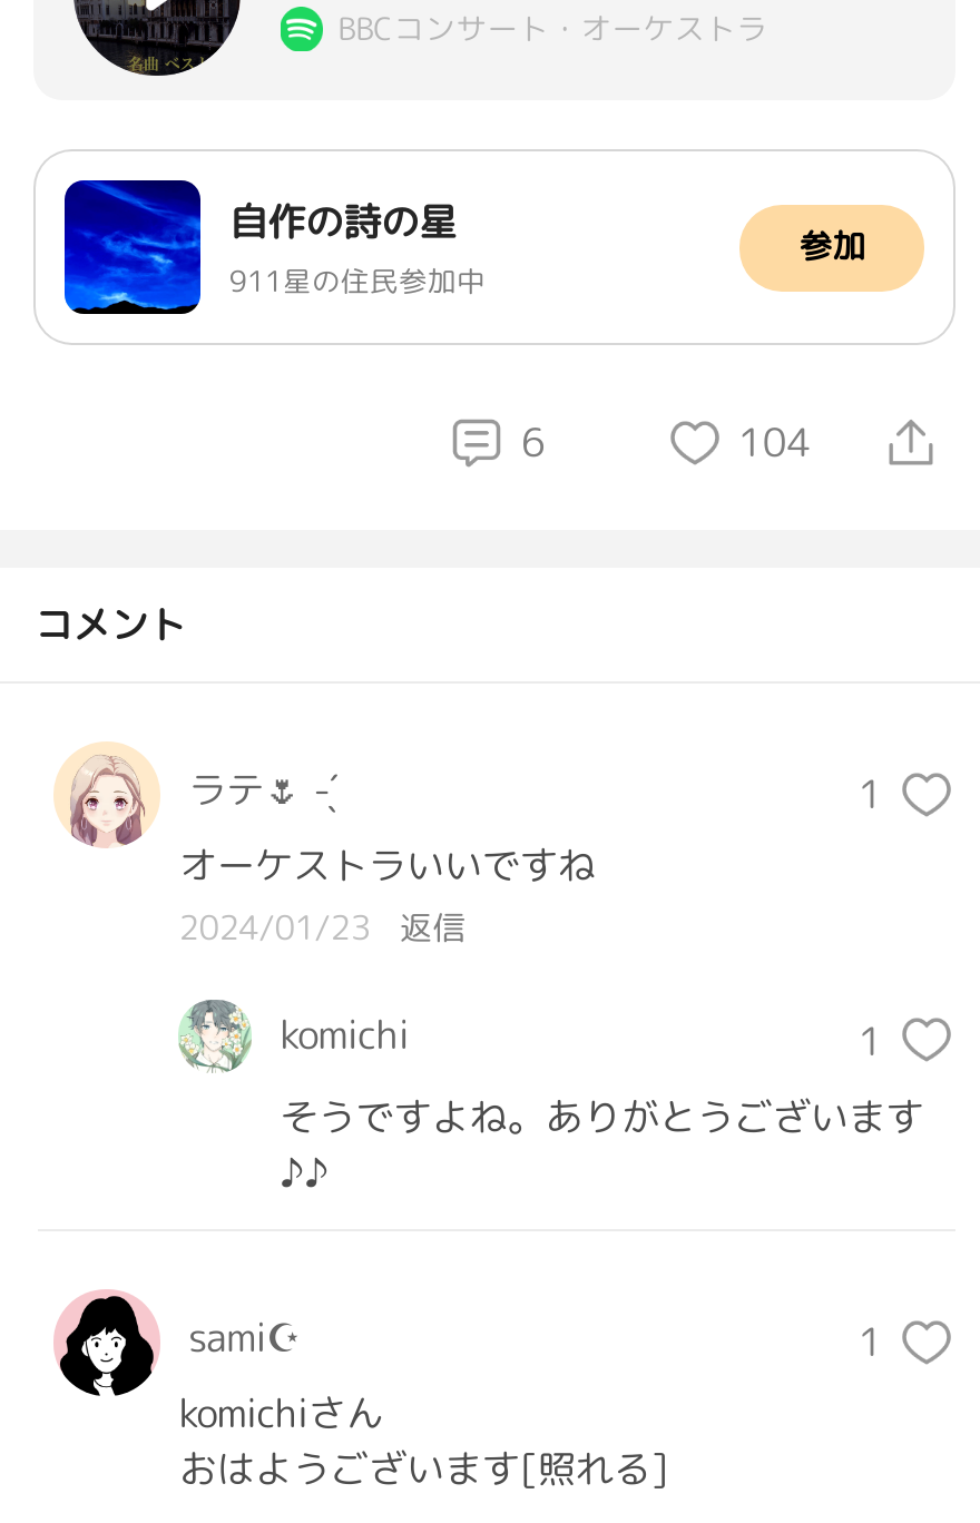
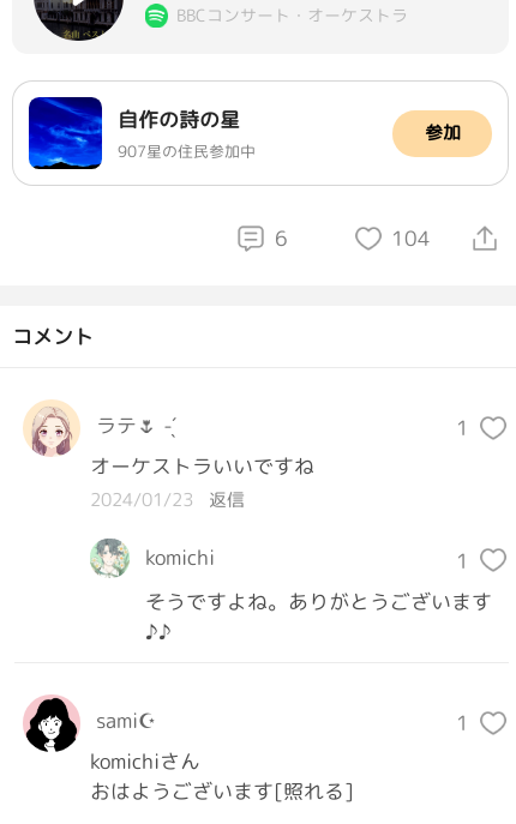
- 911星の住民参加中
+ 907星の住民参加中
